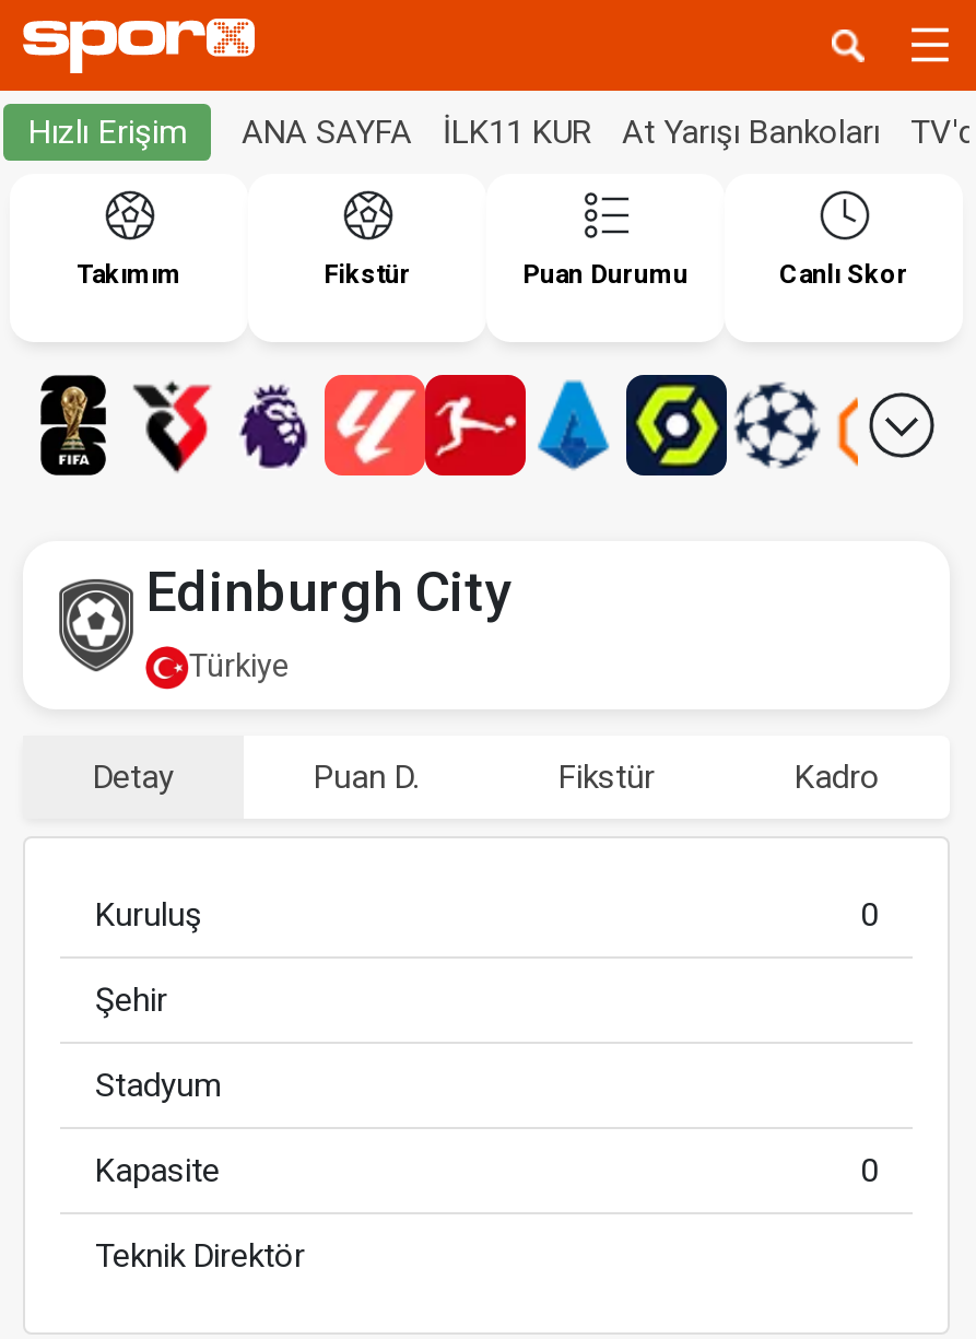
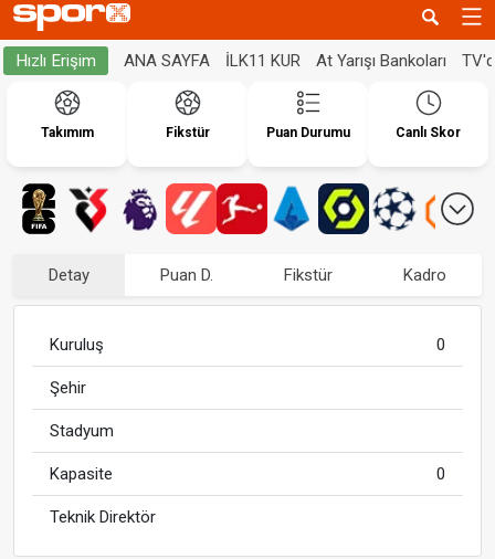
- [image]
- Edinburgh City
- Türkiye
